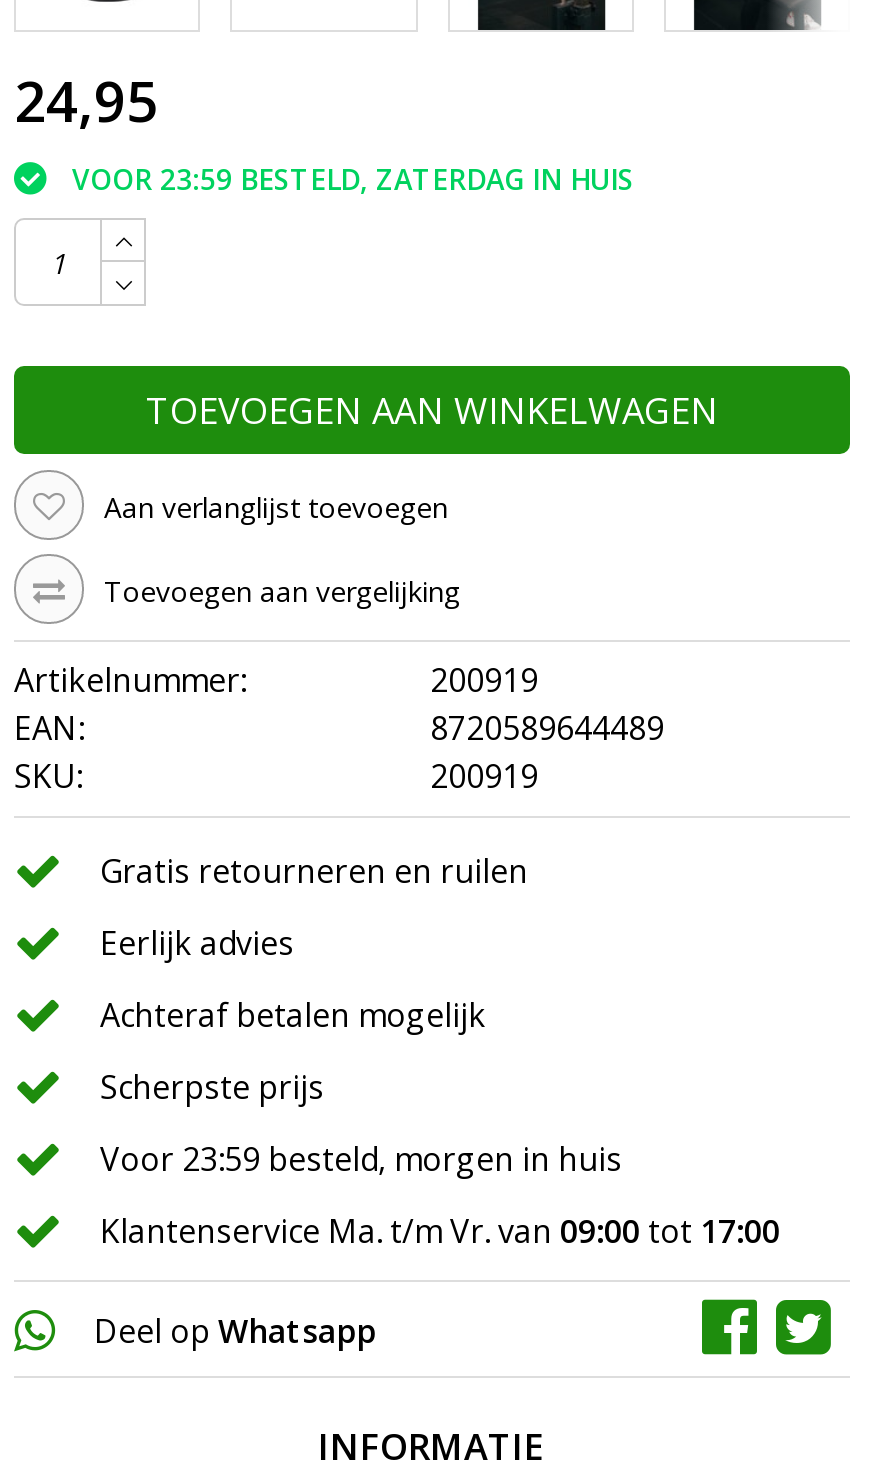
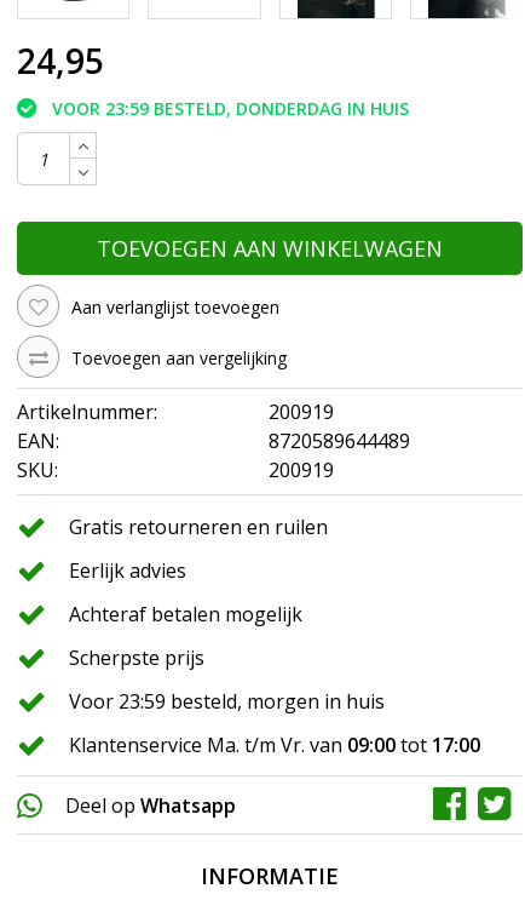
- VOOR 23:59 BESTELD, ZATERDAG IN HUIS
+ VOOR 23:59 BESTELD, DONDERDAG IN HUIS
